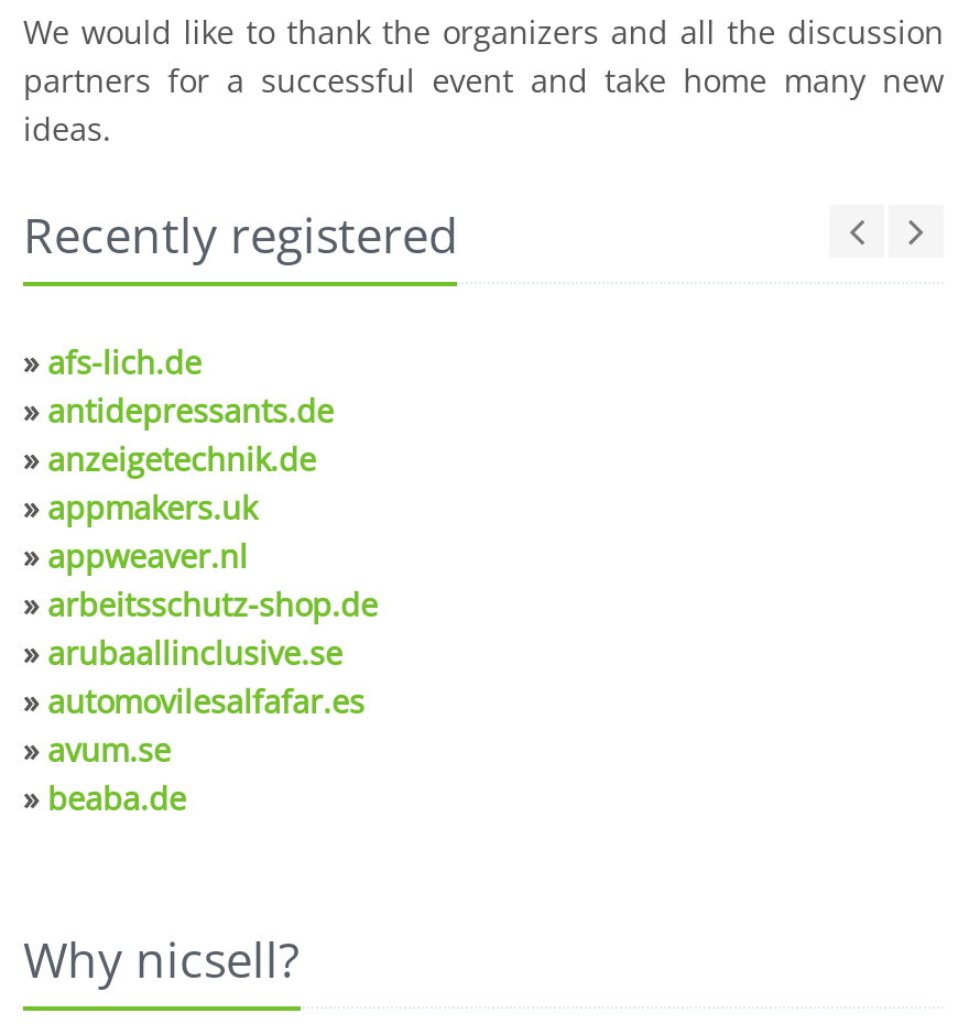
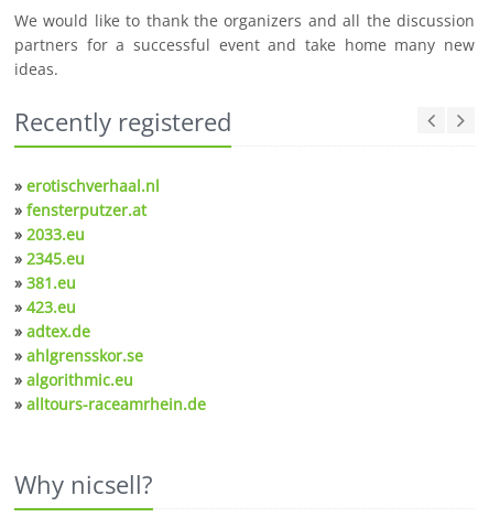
- » afs-lich.de
- » antidepressants.de
- » anzeigetechnik.de
- » appmakers.uk
- » appweaver.nl
- » arbeitsschutz-shop.de
- » arubaallinclusive.se
- » automovilesalfafar.es
- » avum.se
- » beaba.de
+ » erotischverhaal.nl
+ » fensterputzer.at
+ » 2033.eu
+ » 2345.eu
+ » 381.eu
+ » 423.eu
+ » adtex.de
+ » ahlgrensskor.se
+ » algorithmic.eu
+ » alltours-raceamrhein.de
